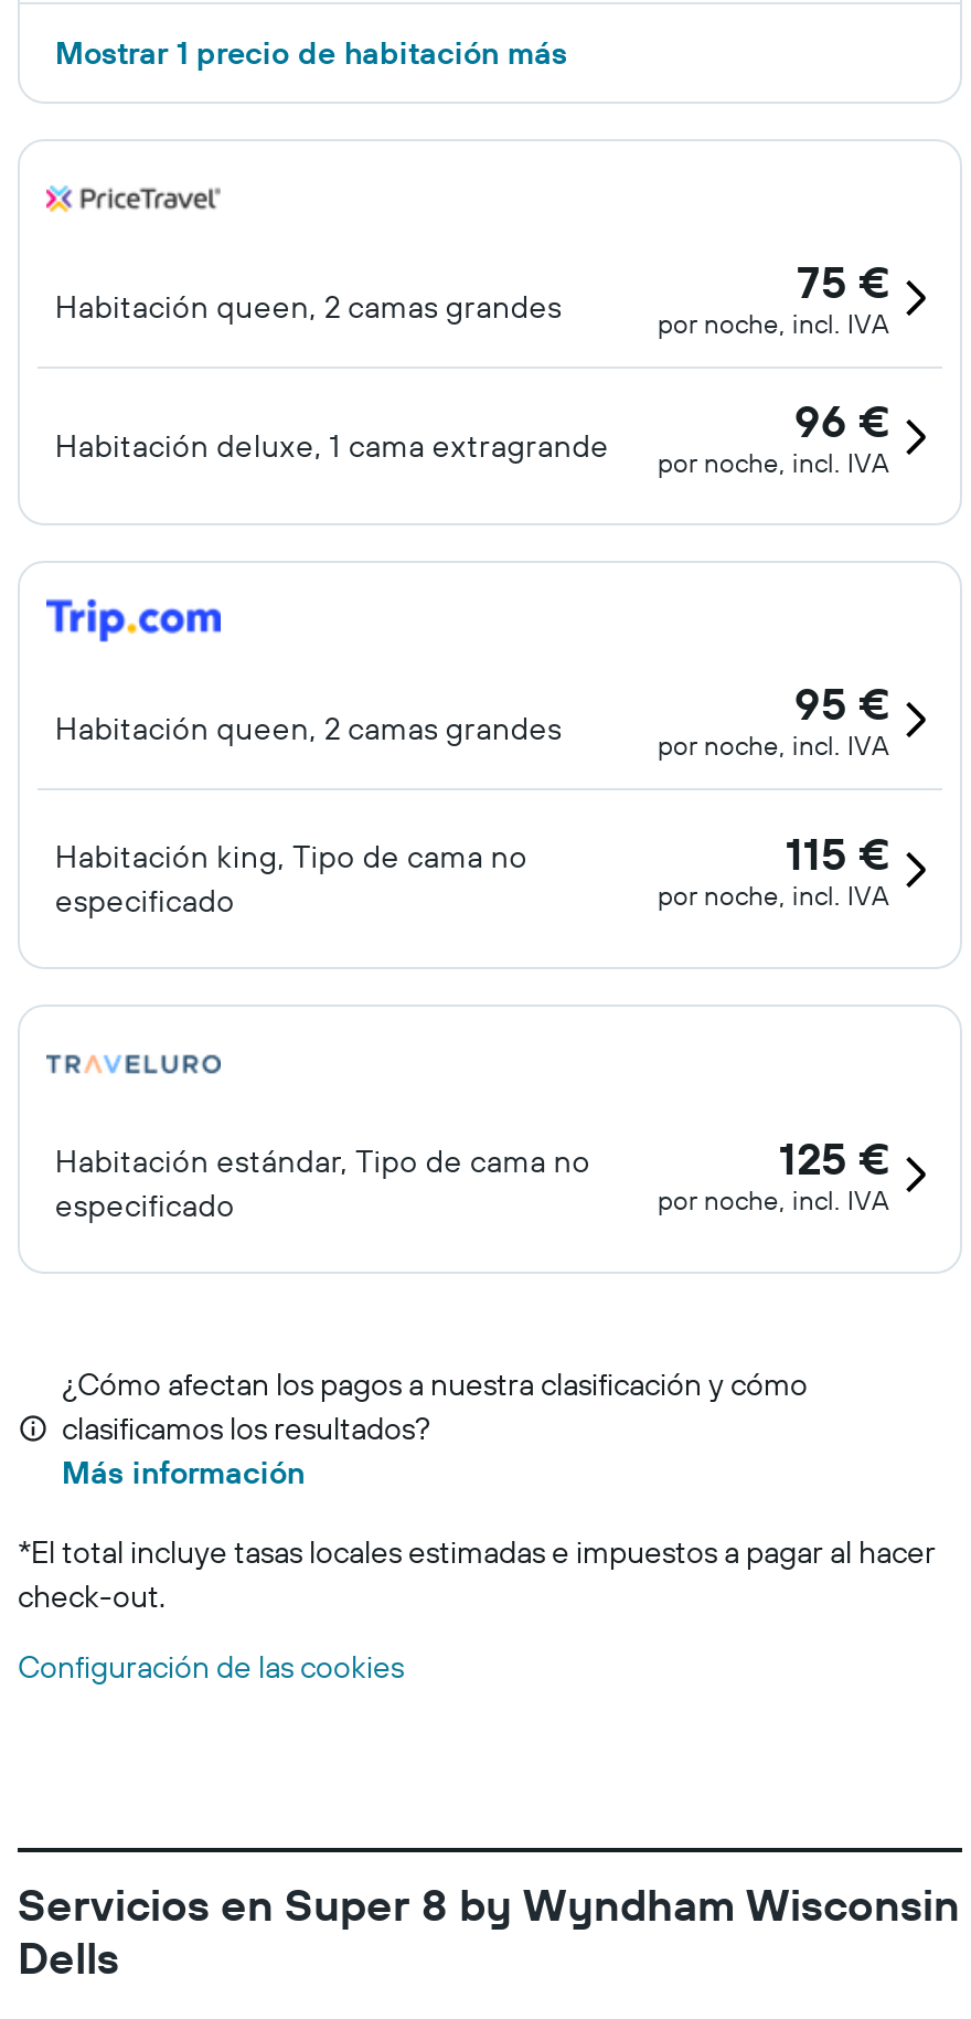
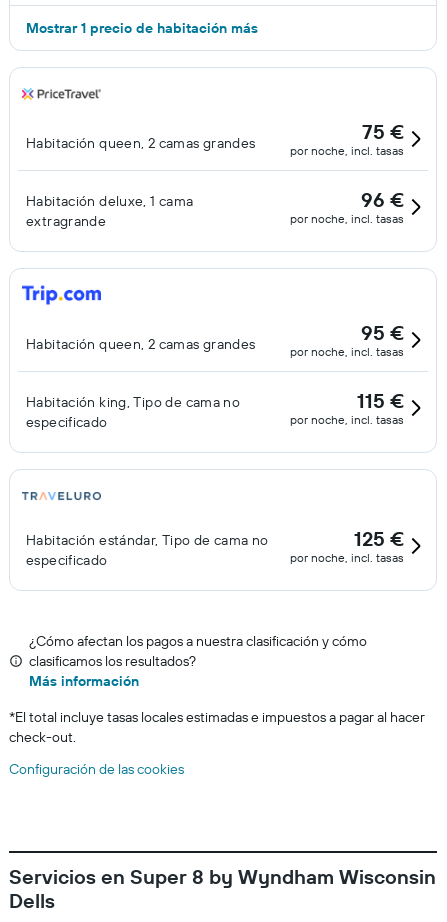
- por noche, incl. IVA
+ por noche, incl. tasas

- por noche, incl. IVA
+ por noche, incl. tasas

- por noche, incl. IVA
+ por noche, incl. tasas

- por noche, incl. IVA
+ por noche, incl. tasas

- por noche, incl. IVA
+ por noche, incl. tasas
